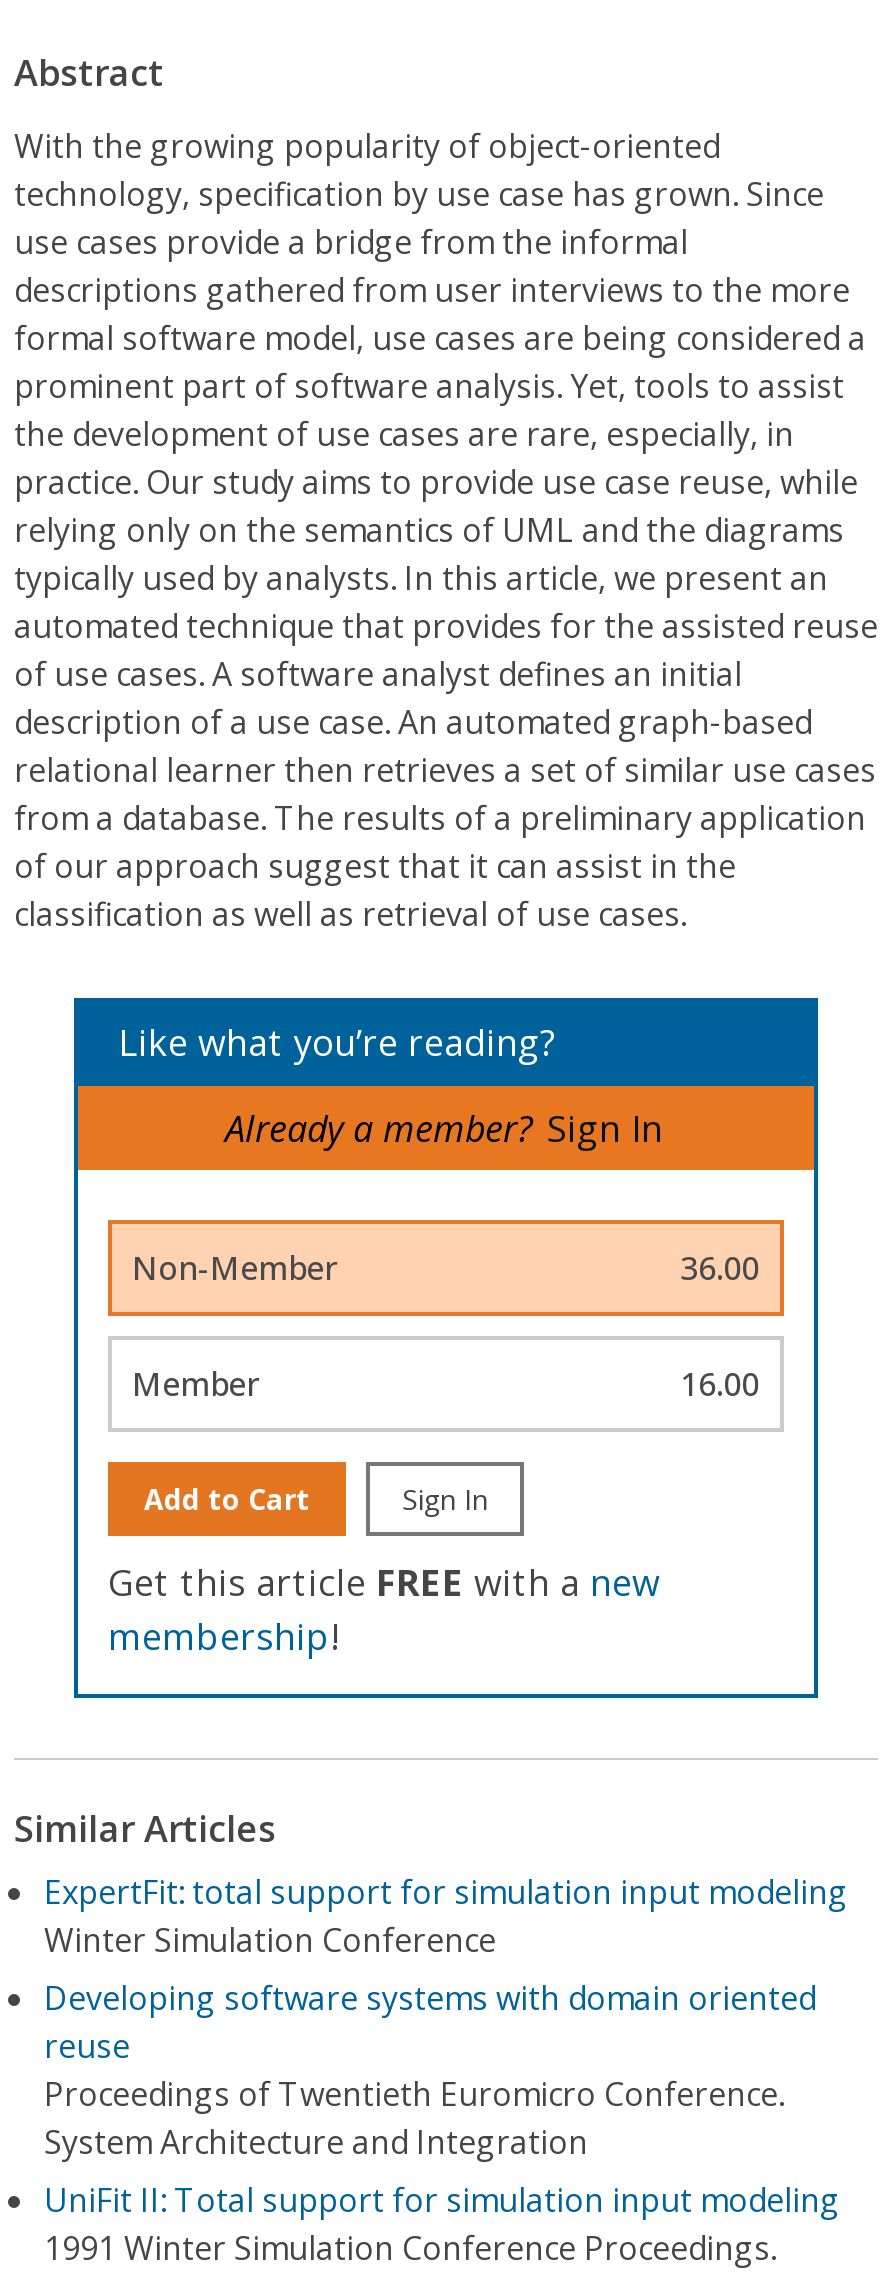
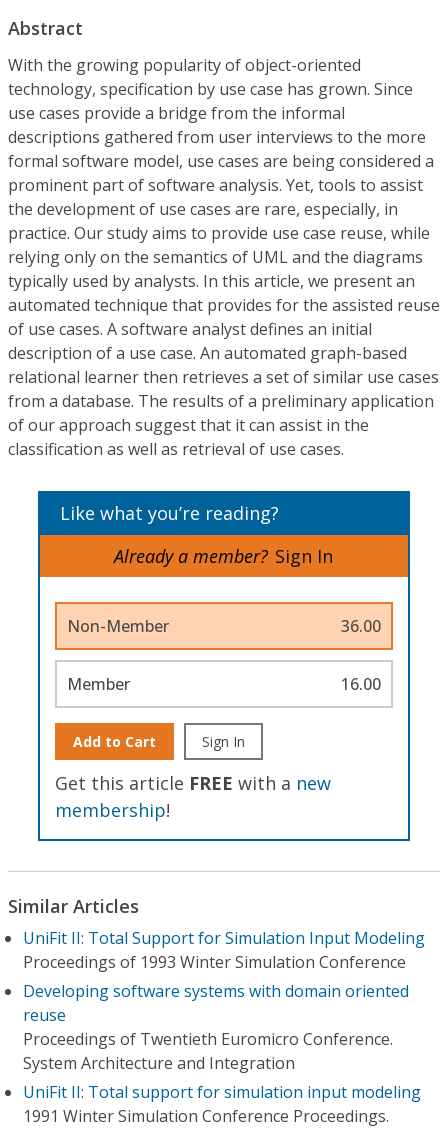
- ExpertFit: total support for simulation input modeling
- Winter Simulation Conference
+ UniFit II: Total Support for Simulation Input Modeling
+ Proceedings of 1993 Winter Simulation Conference
